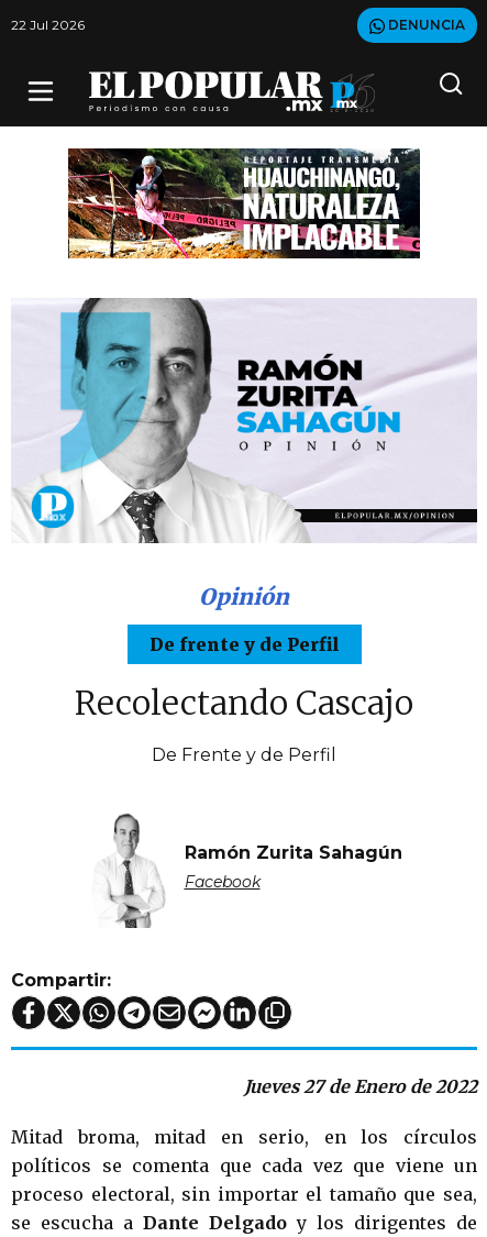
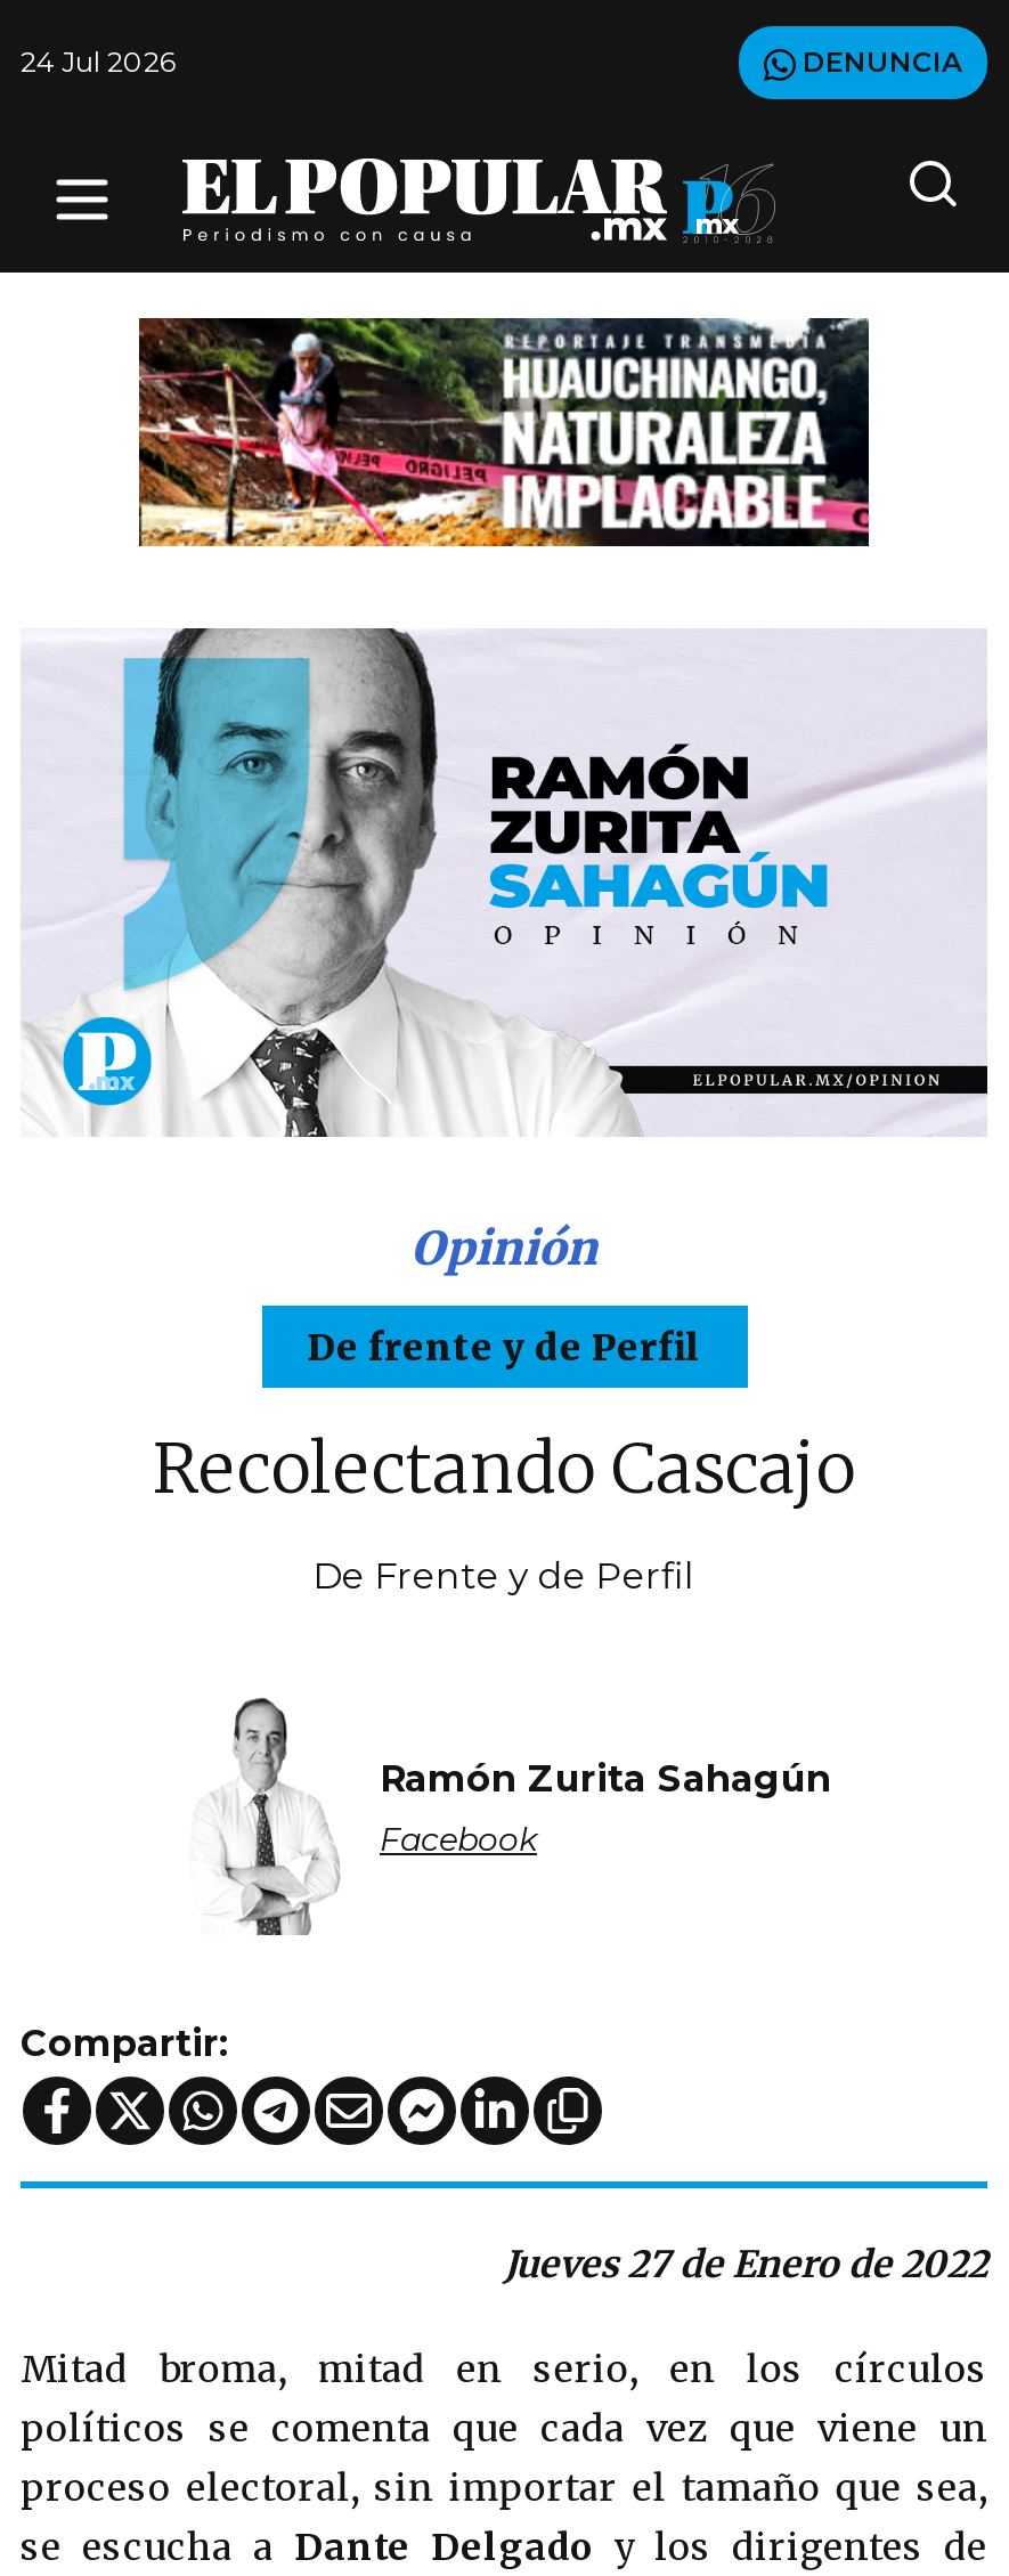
- 22 Jul 2026
+ 24 Jul 2026
